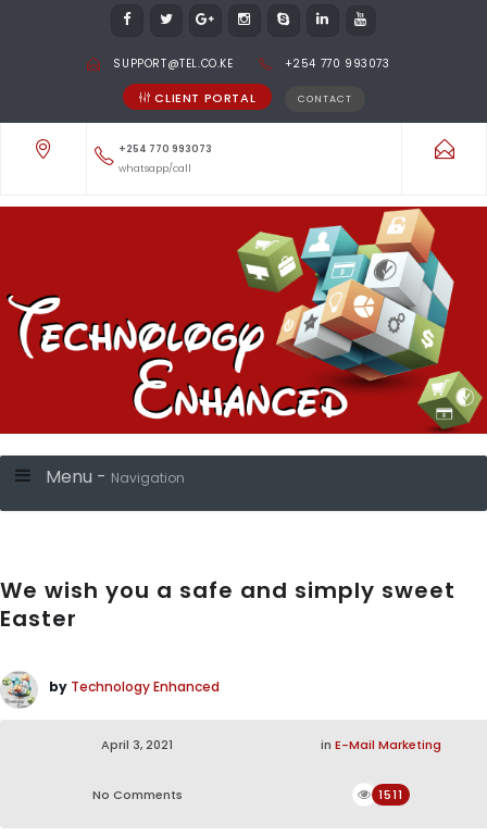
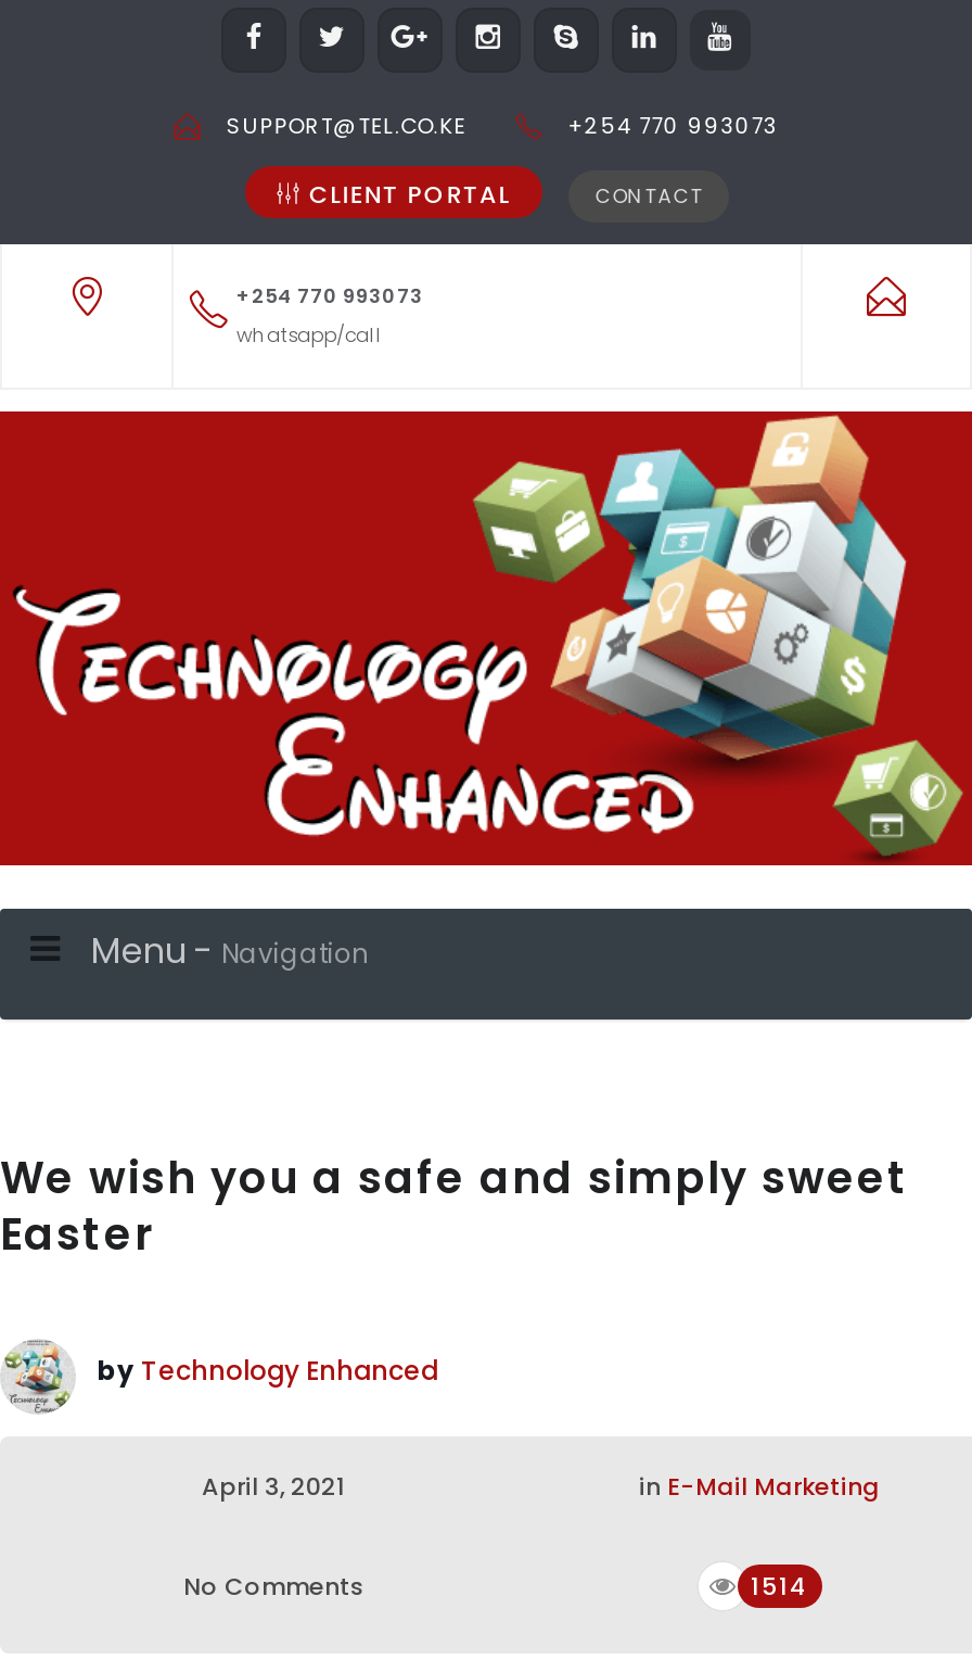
- 1511
+ 1514
